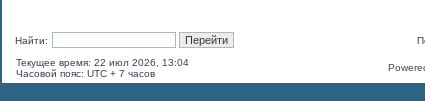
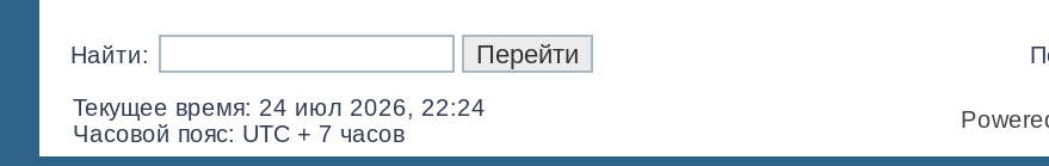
- Текущее время: 22 июл 2026, 13:04
+ Текущее время: 24 июл 2026, 22:24
